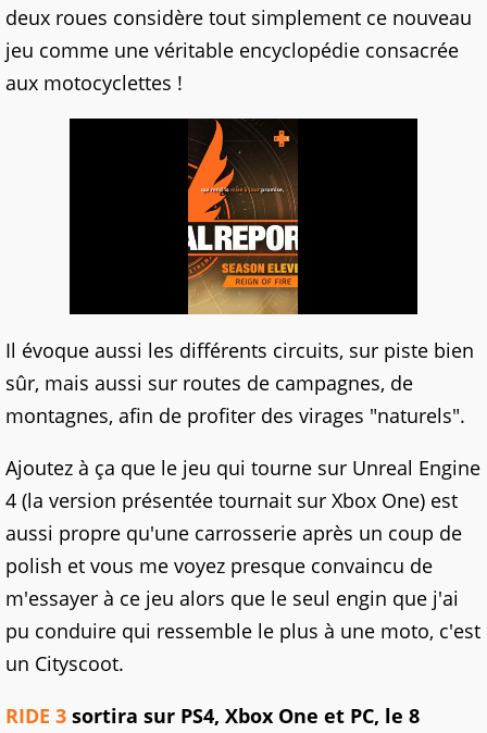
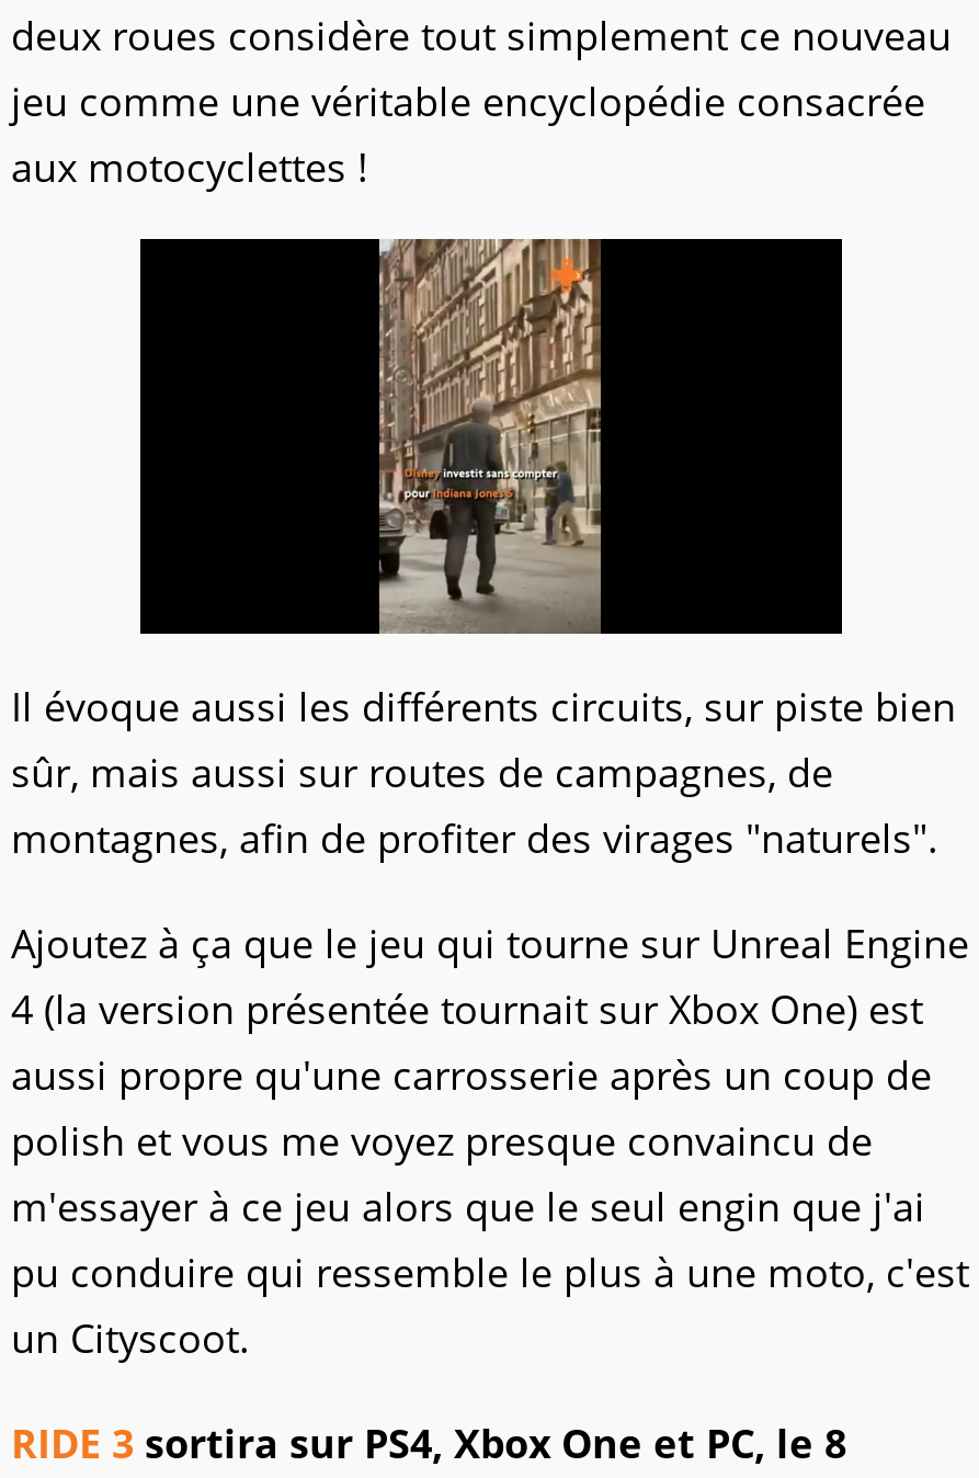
- [image]
+ [image]
